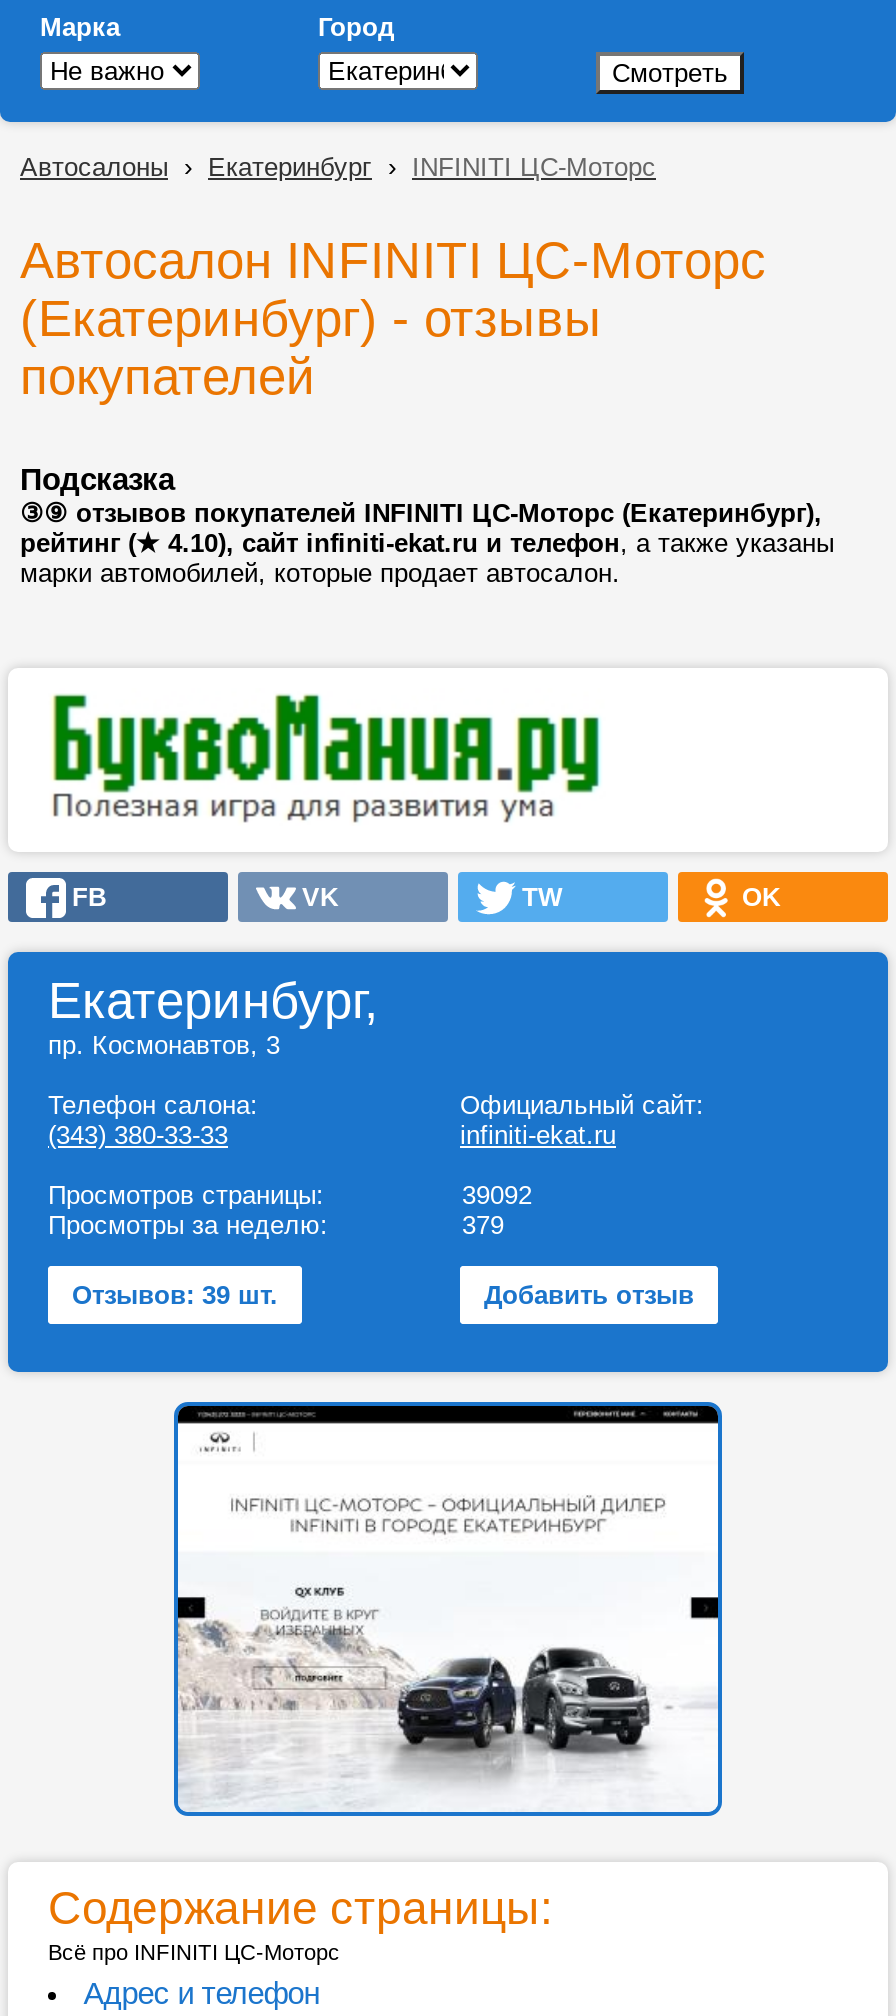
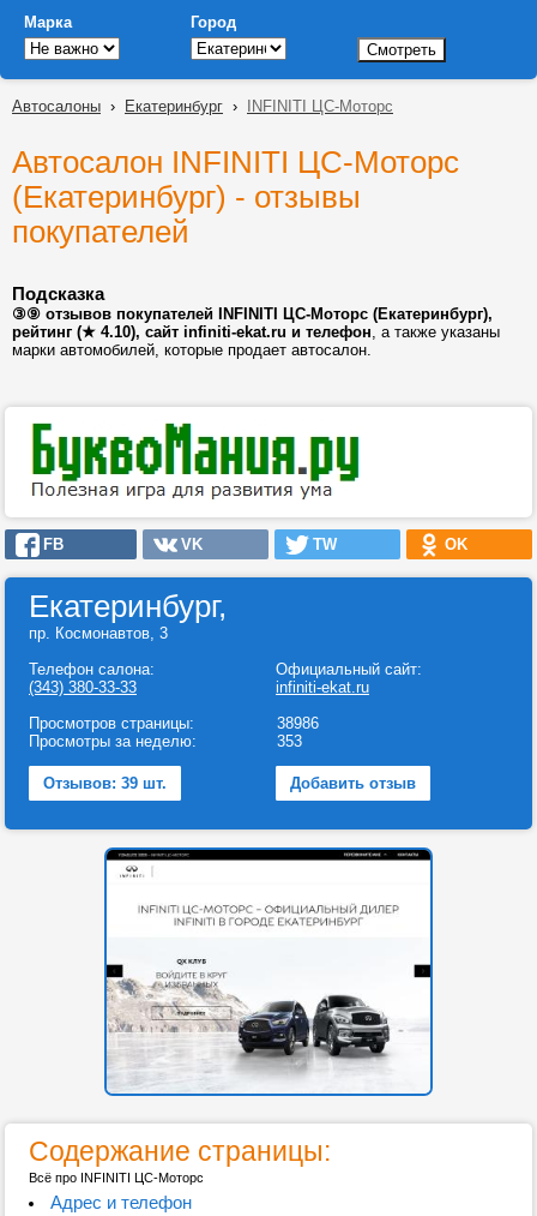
- 39092
+ 38986

- 379
+ 353
